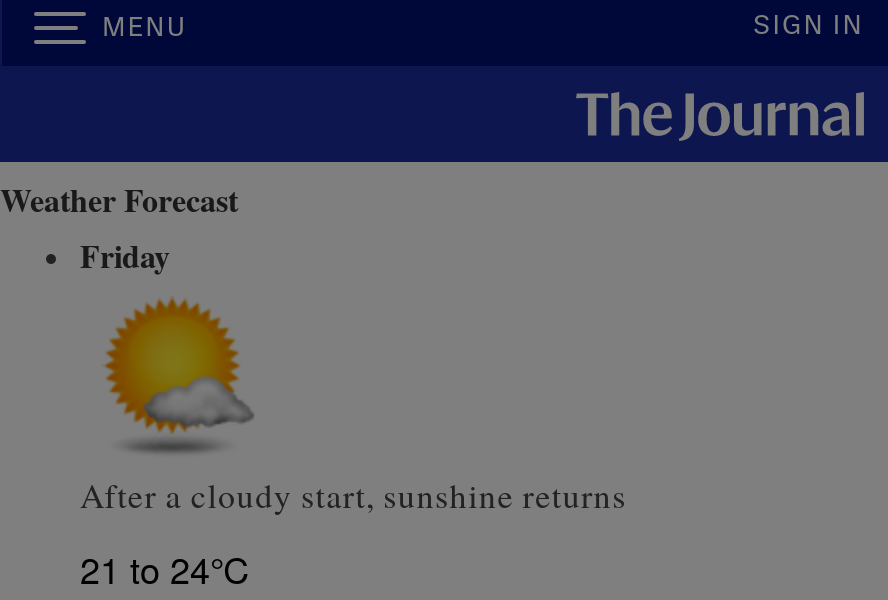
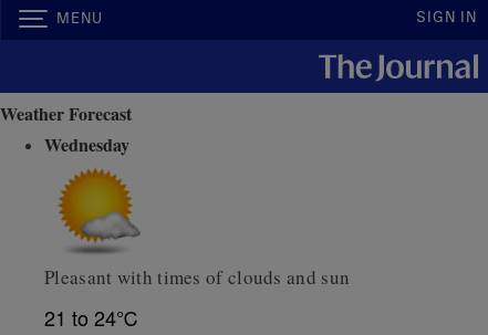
- Friday
+ Wednesday

- After a cloudy start, sunshine returns
+ Pleasant with times of clouds and sun
